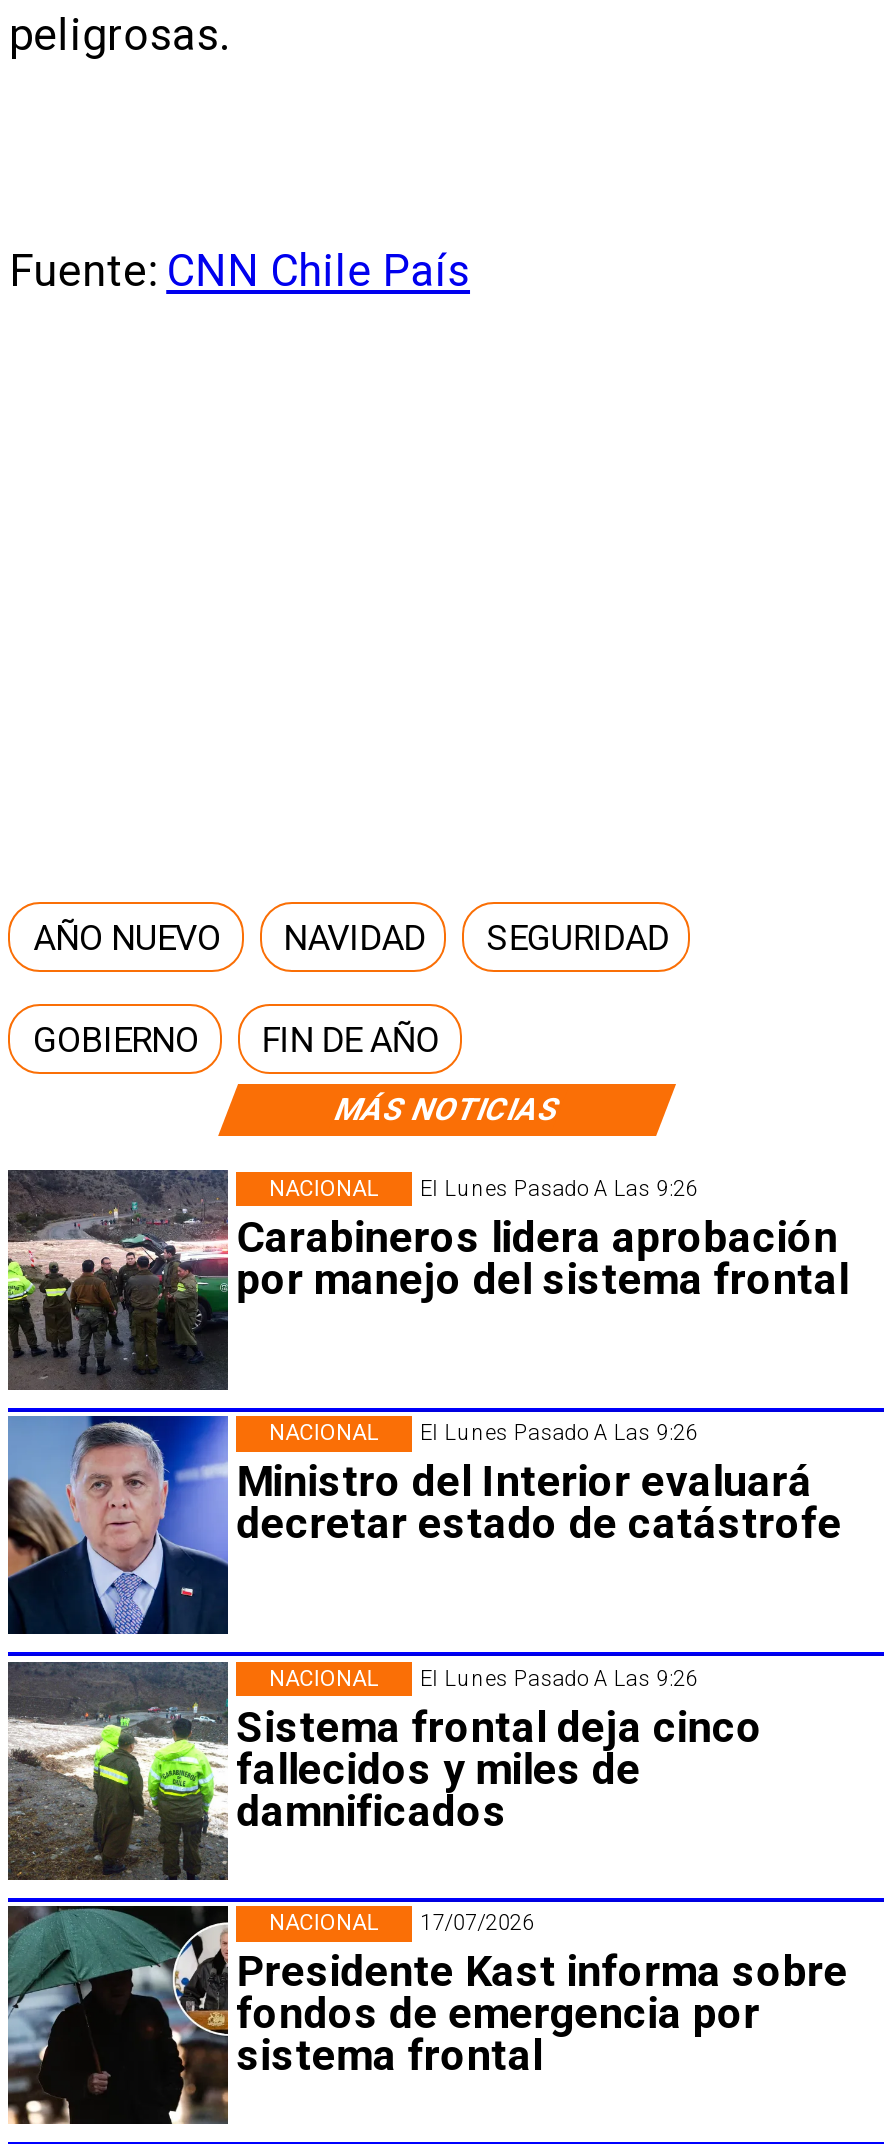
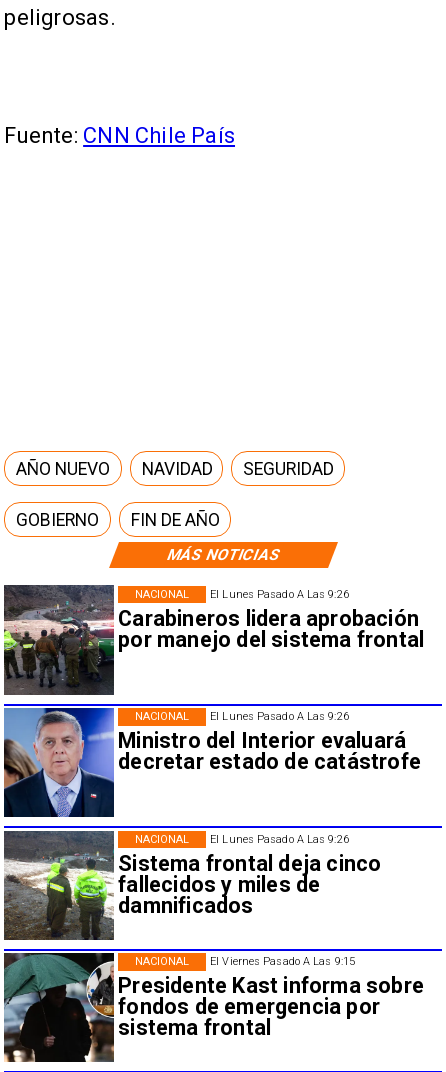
- 17/07/2026
+ El Viernes Pasado A Las 9:15
